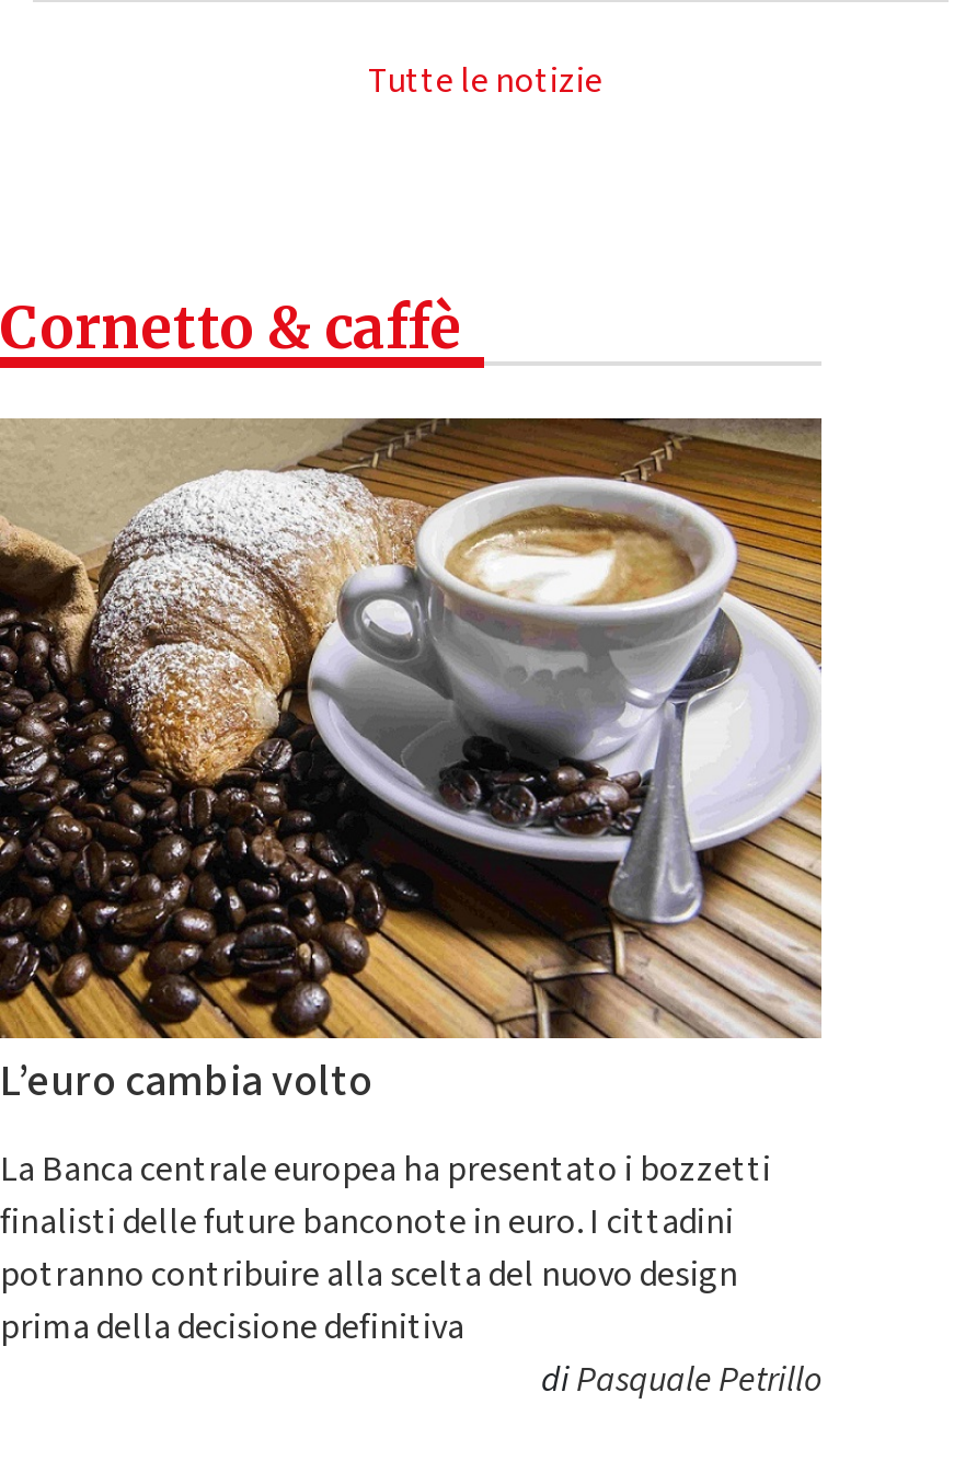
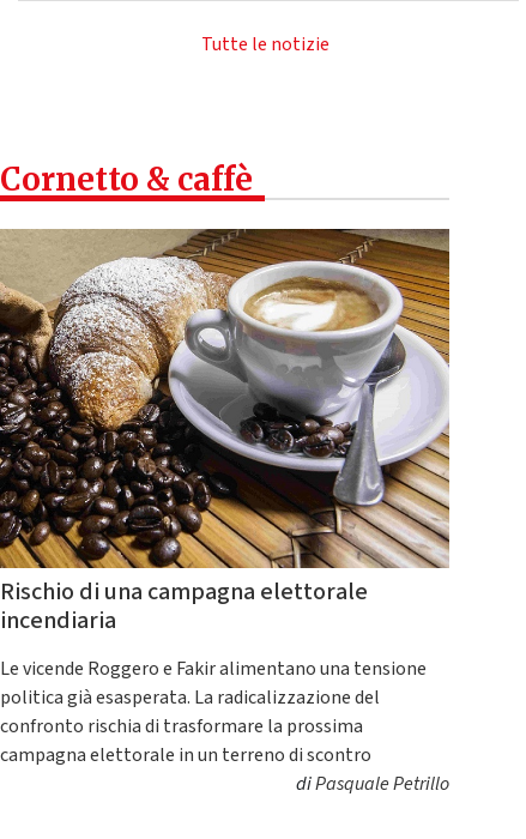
- L’euro cambia volto
+ Rischio di una campagna elettorale
+ incendiaria

- La Banca centrale europea ha presentato i bozzetti
- finalisti delle future banconote in euro. I cittadini
- potranno contribuire alla scelta del nuovo design
- prima della decisione definitiva
+ Le vicende Roggero e Fakir alimentano una tensione
+ politica già esasperata. La radicalizzazione del
+ confronto rischia di trasformare la prossima
+ campagna elettorale in un terreno di scontro
